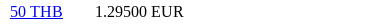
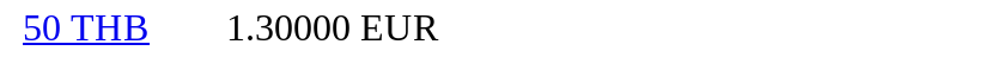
- 50 THB 1.29500 EUR
+ 50 THB 1.30000 EUR
